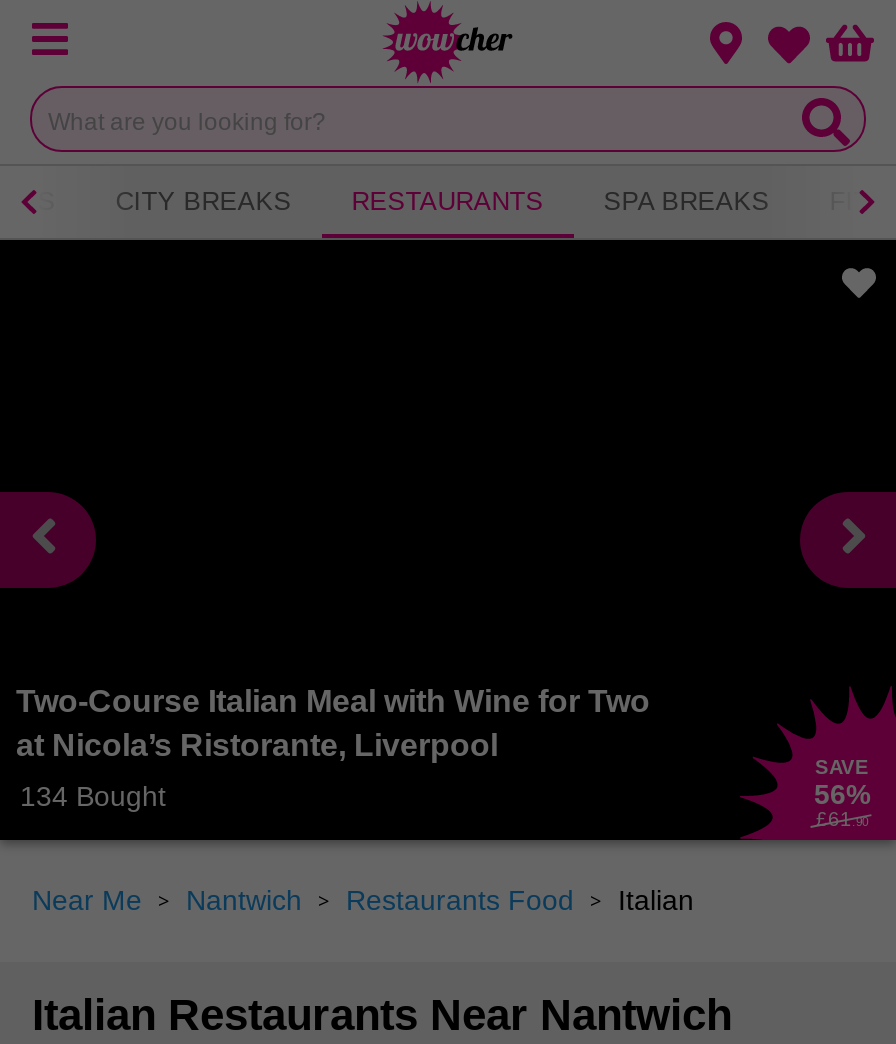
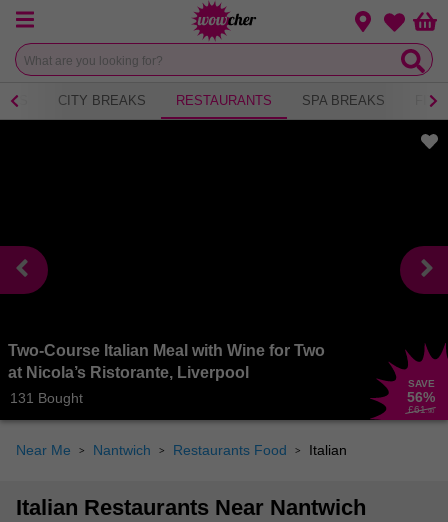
- 134 Bought
+ 131 Bought
